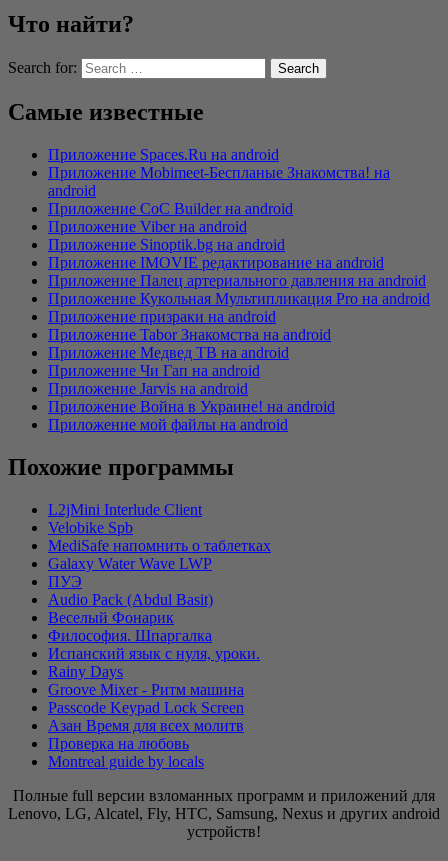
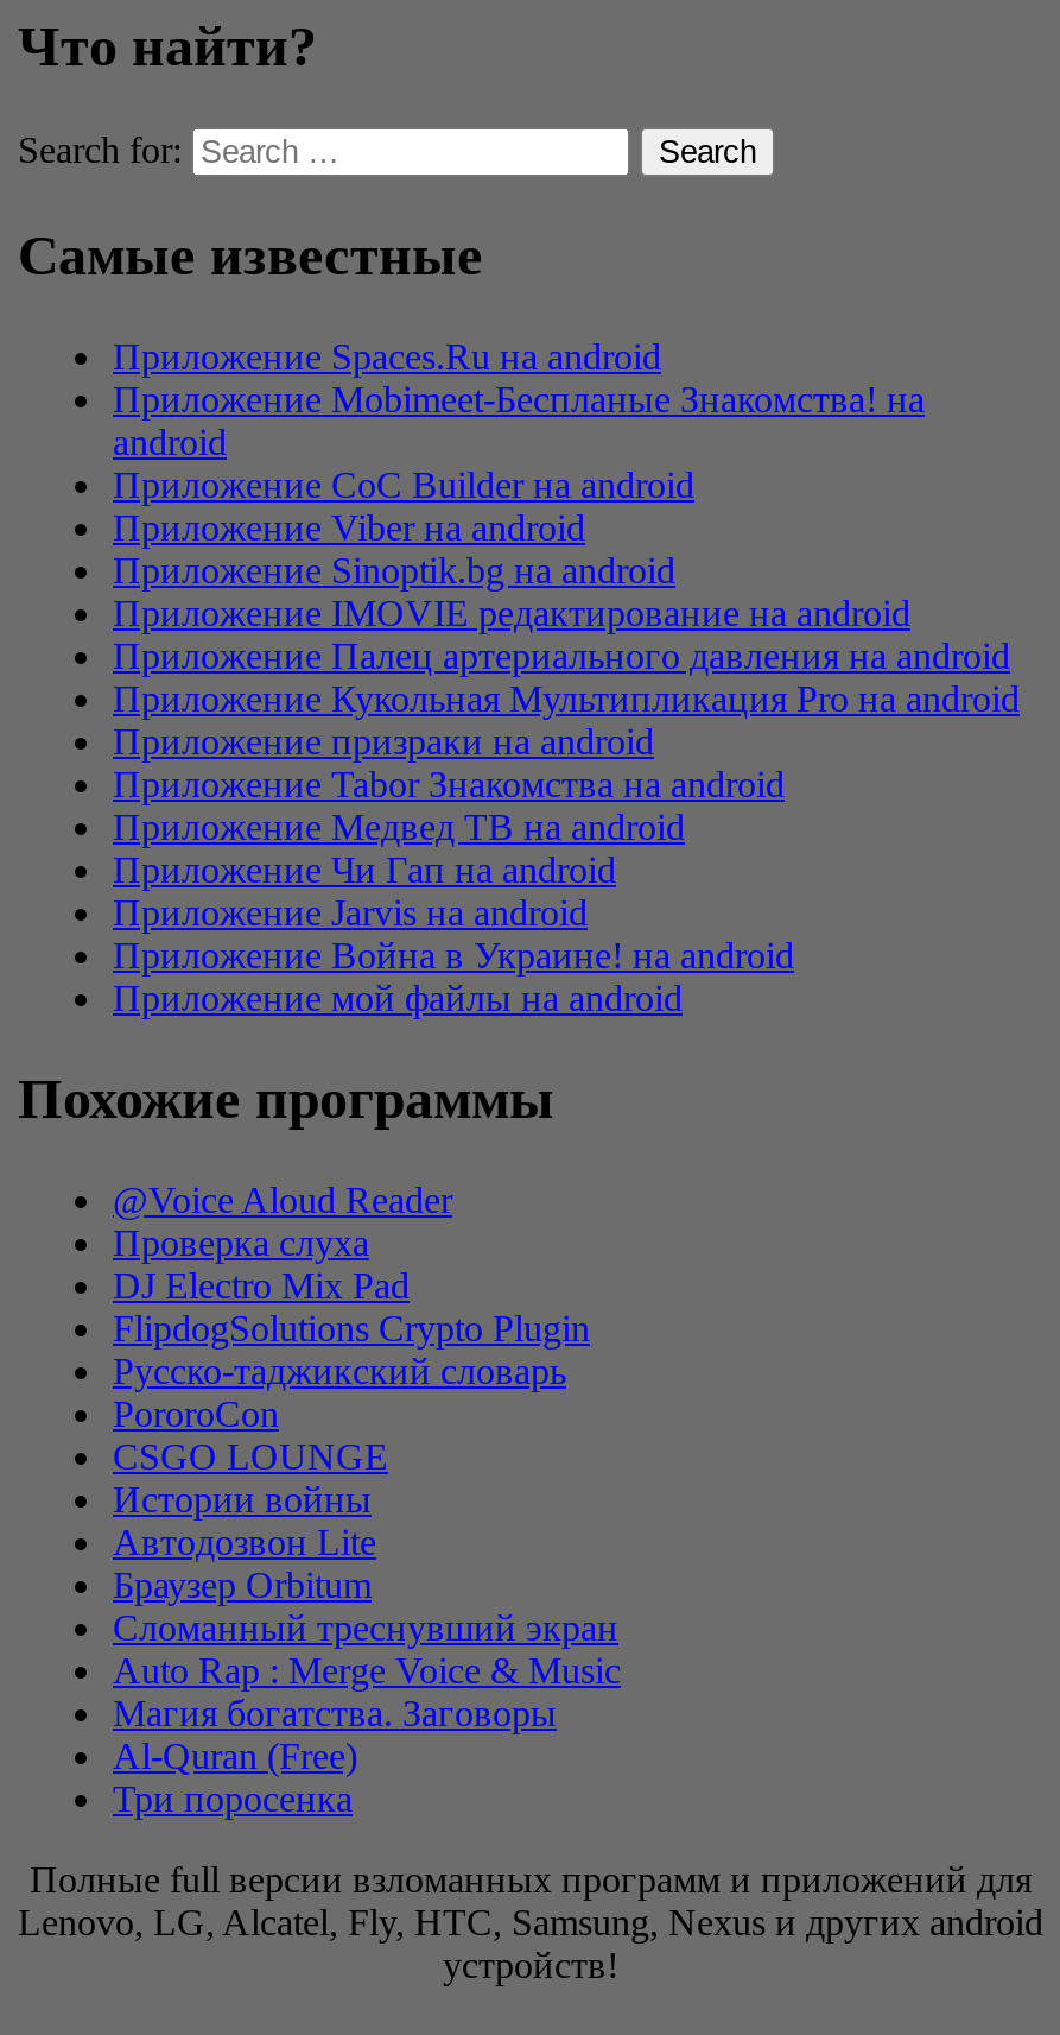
- L2jMini Interlude Client
- Velobike Spb
- MediSafe напомнить о таблетках
- Galaxy Water Wave LWP
- ПУЭ
- Audio Pack (Abdul Basit)
- Веселый Фонарик
- Философия. Шпаргалка
- Испанский язык с нуля, уроки.
- Rainy Days
- Groove Mixer - Ритм машина
- Passcode Keypad Lock Screen
- Азан Время для всех молитв
- Проверка на любовь
- Montreal guide by locals
+ @Voice Aloud Reader
+ Проверка слуха
+ DJ Electro Mix Pad
+ FlipdogSolutions Crypto Plugin
+ Русско-таджикский словарь
+ PororoCon
+ CSGO LOUNGE
+ Истории войны
+ Автодозвон Lite
+ Браузер Orbitum
+ Сломанный треснувший экран
+ Auto Rap : Merge Voice & Music
+ Магия богатства. Заговоры
+ Al-Quran (Free)
+ Три поросенка
